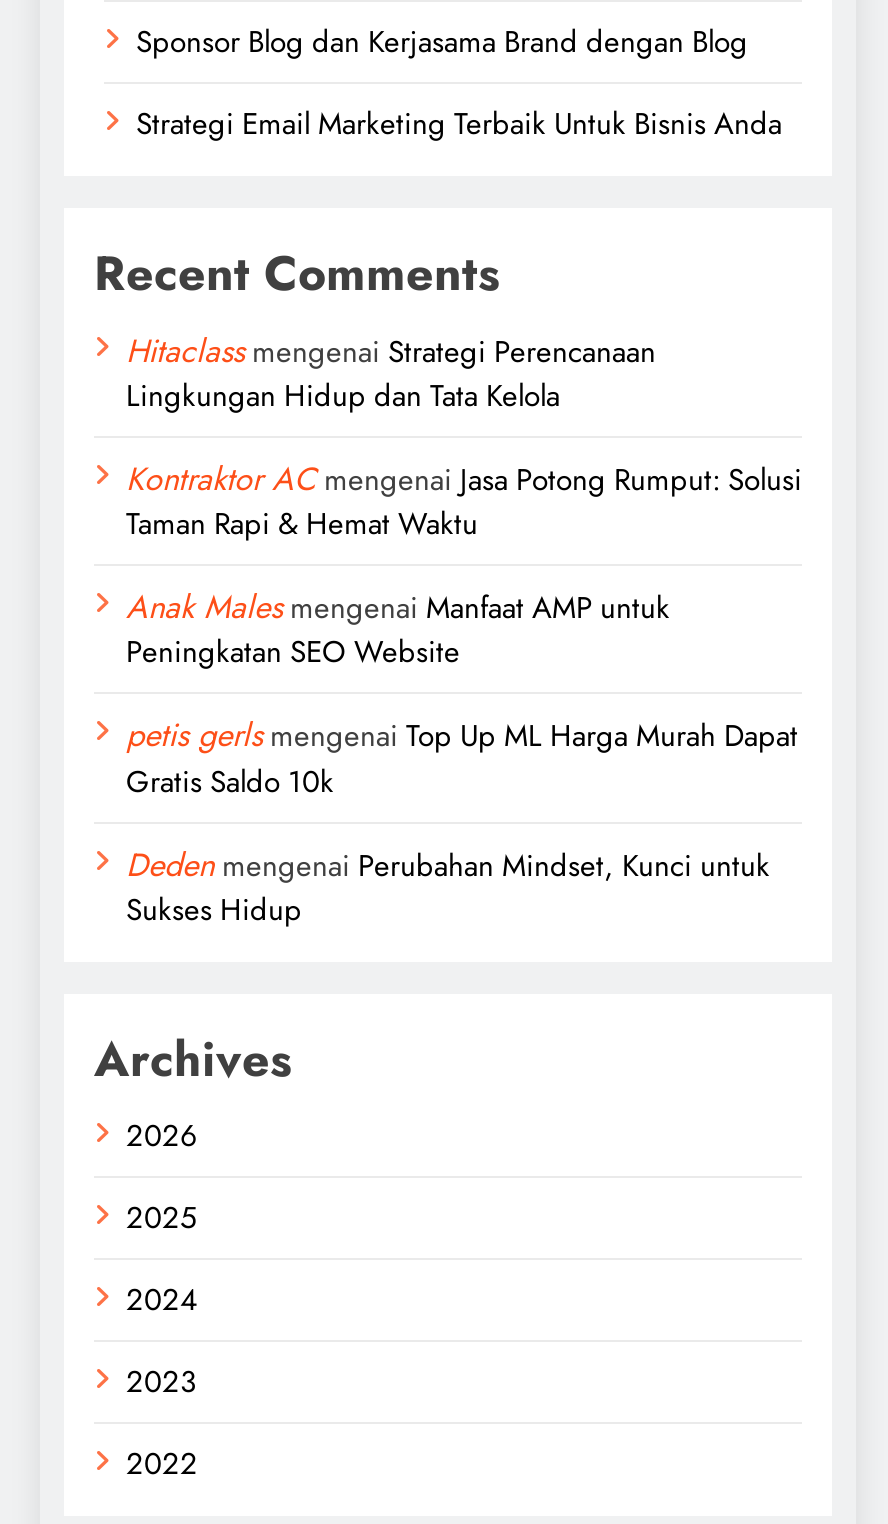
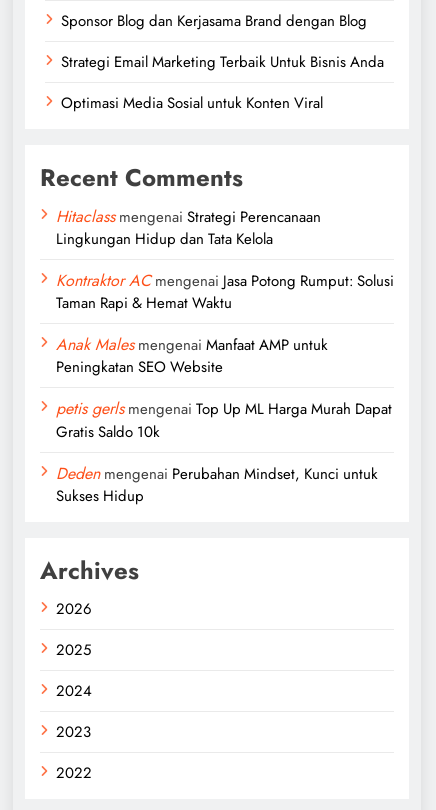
+ Optimasi Media Sosial untuk Konten Viral
